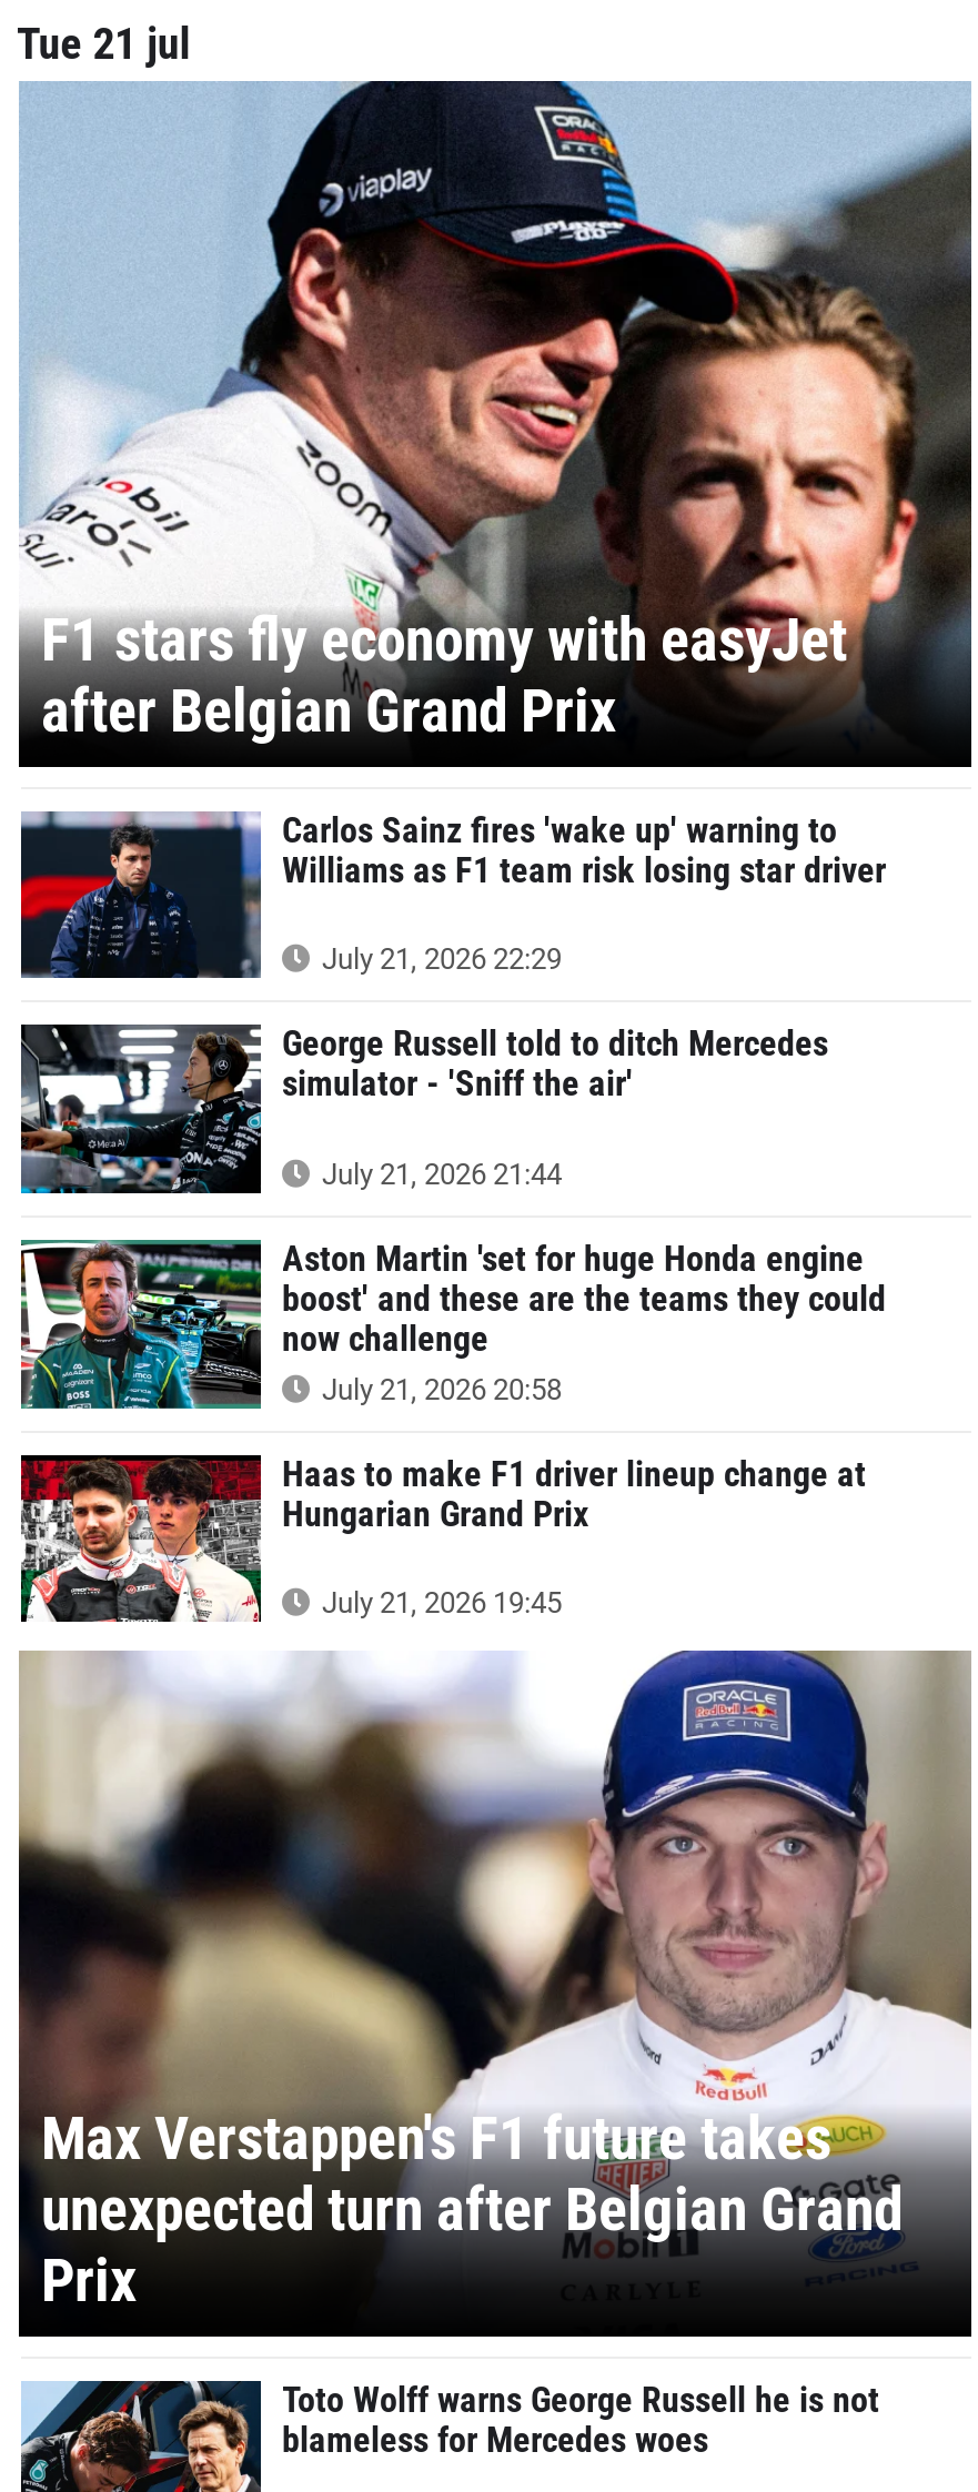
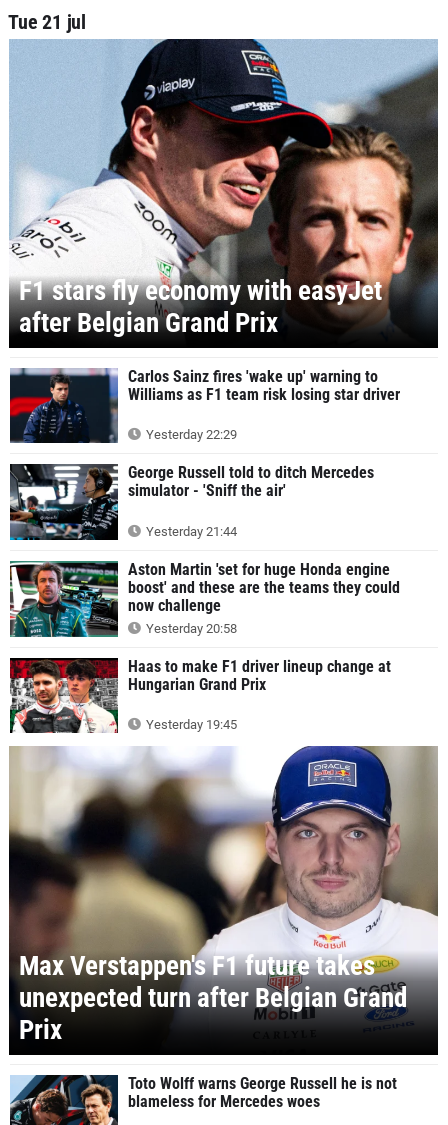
- July 21, 2026 22:29
+ Yesterday 22:29

- July 21, 2026 21:44
+ Yesterday 21:44

- July 21, 2026 20:58
+ Yesterday 20:58

- July 21, 2026 19:45
+ Yesterday 19:45
